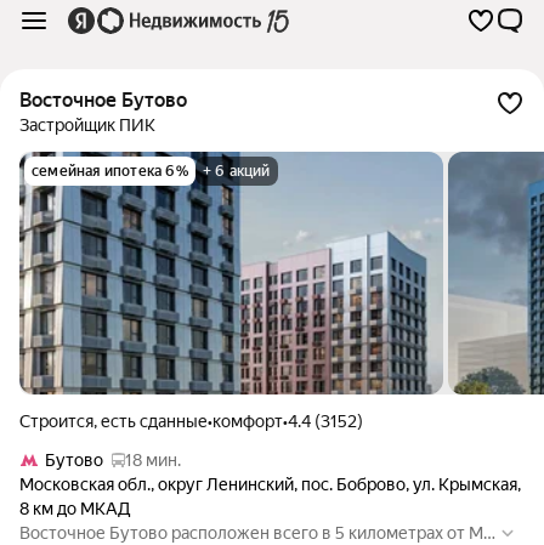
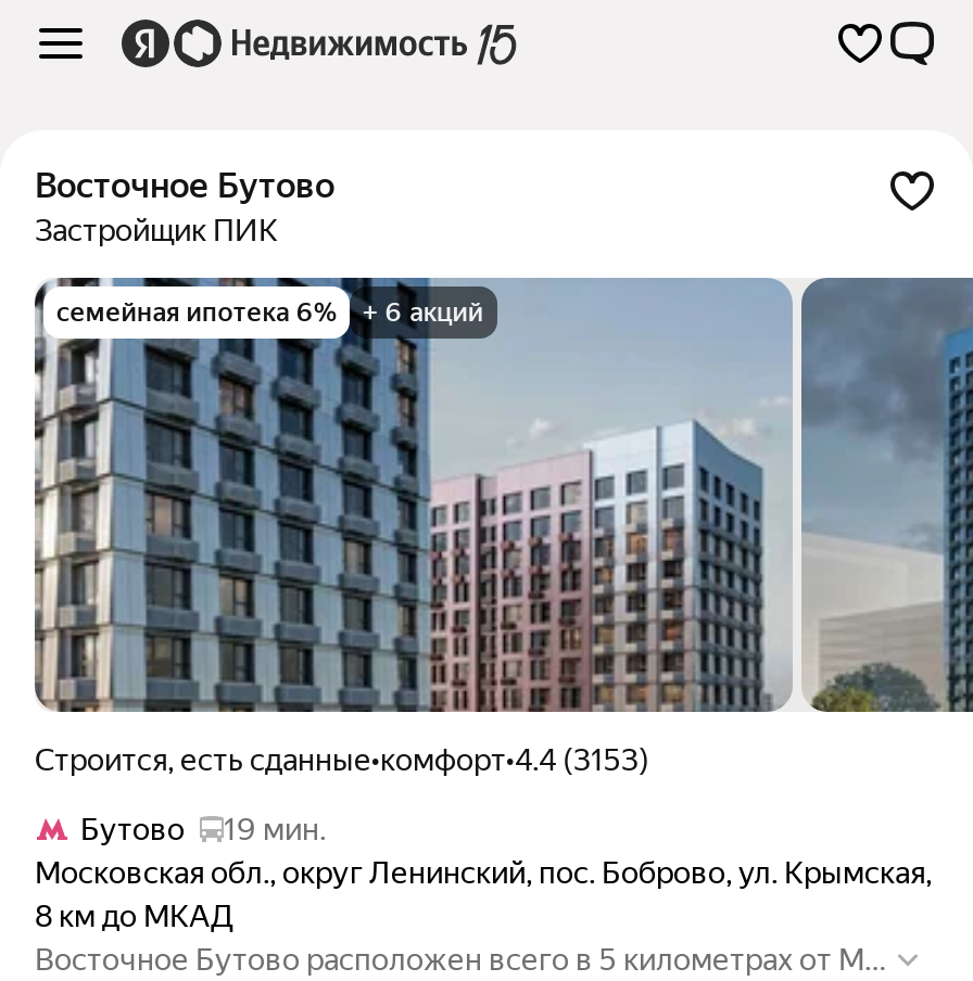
- Строится, есть сданные•комфорт•4.4 (3152)
+ Строится, есть сданные•комфорт•4.4 (3153)

- Бутово 18 мин.
+ Бутово 19 мин.
